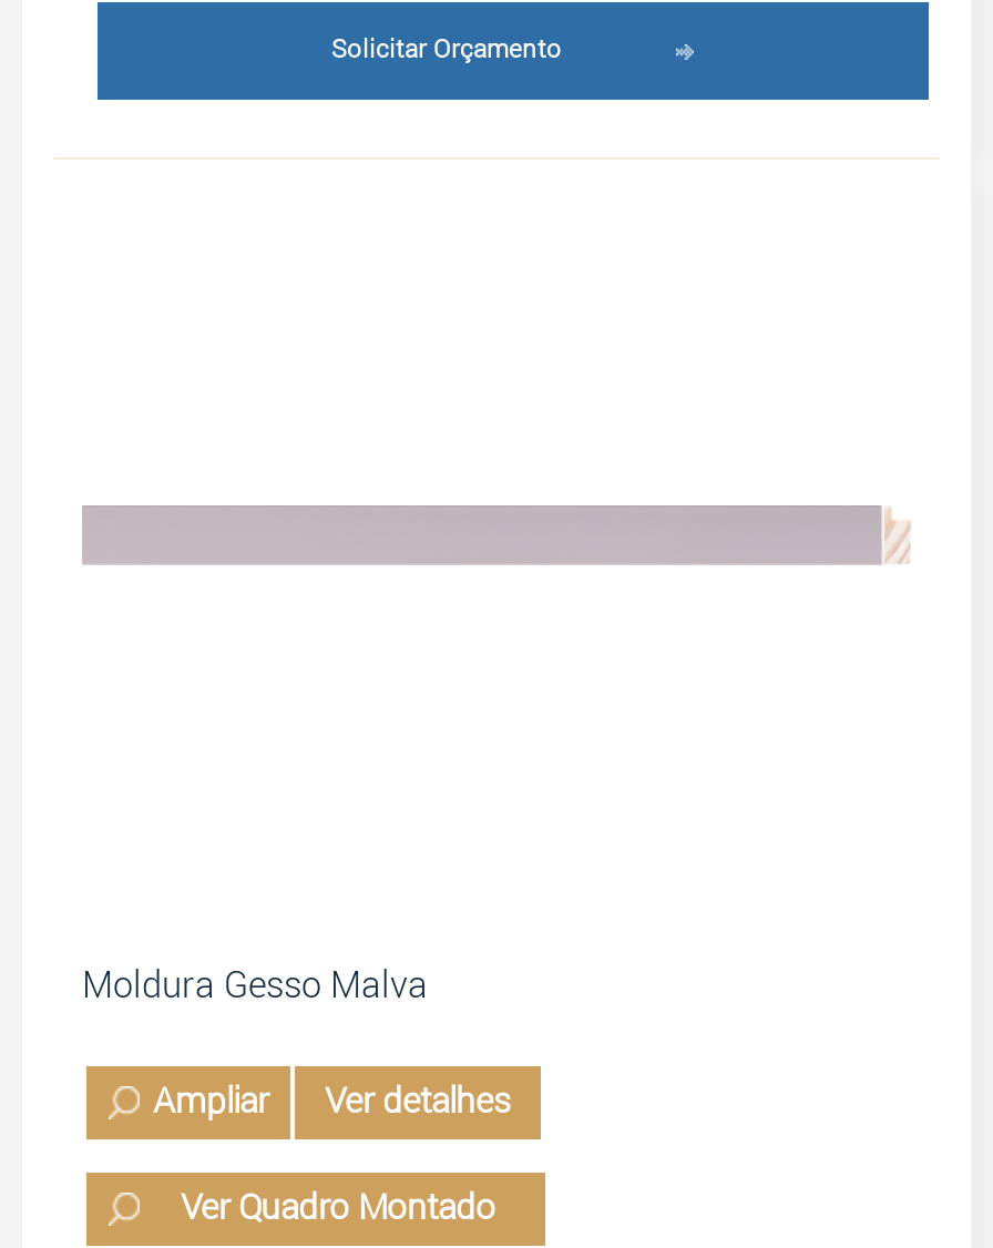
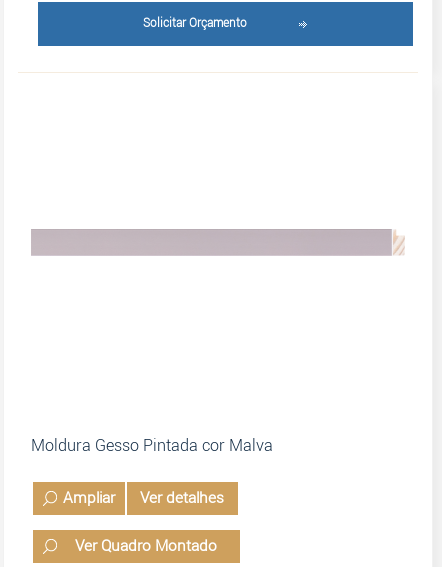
- Moldura Gesso Malva
+ Moldura Gesso Pintada cor Malva
